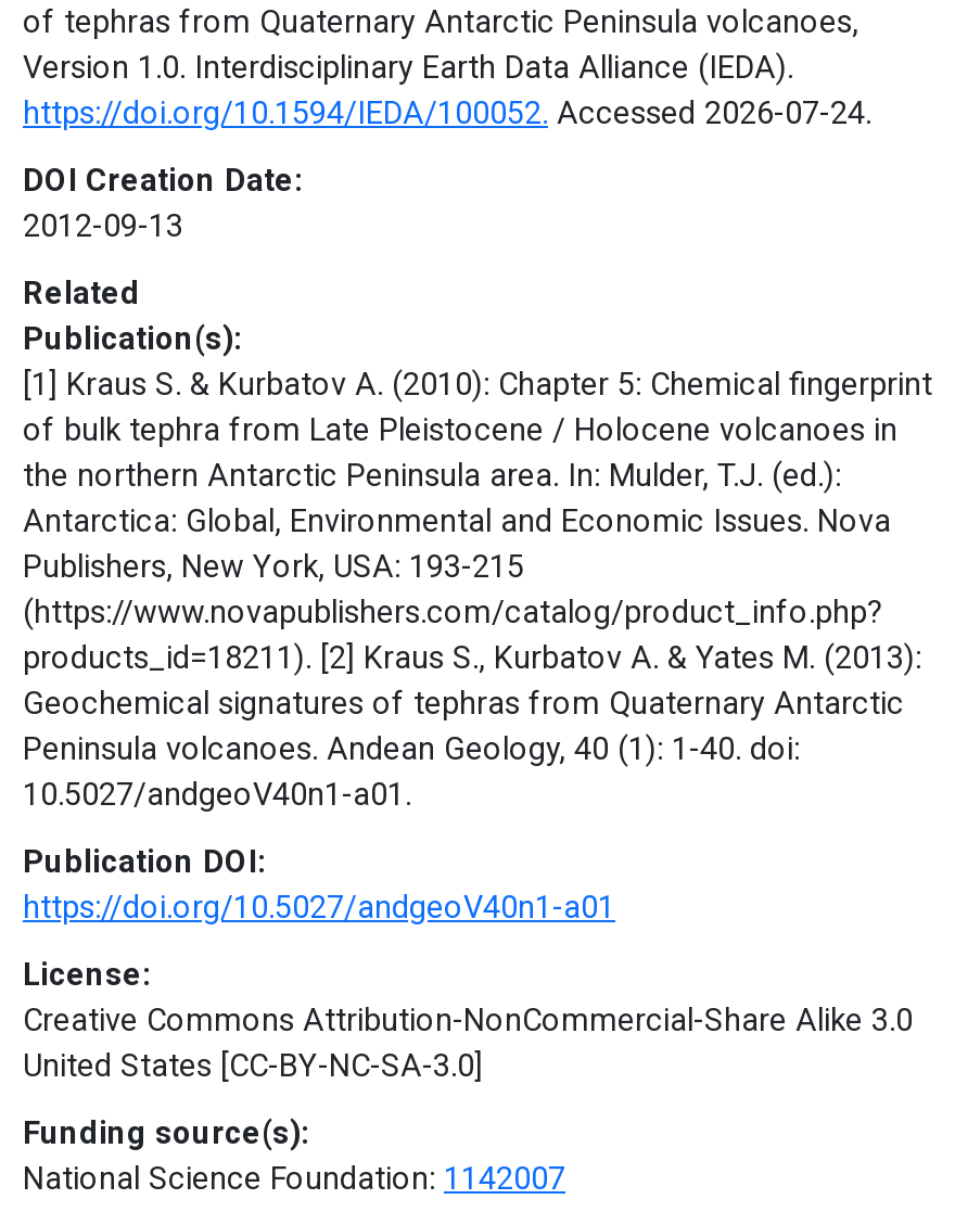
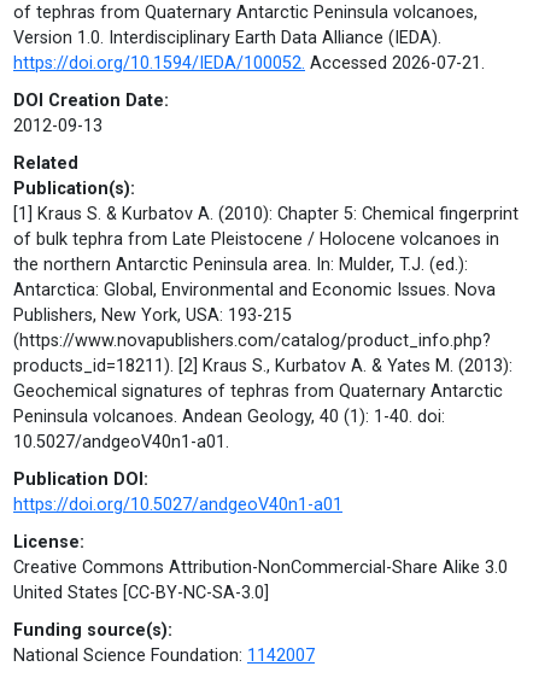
- https://doi.org/10.1594/IEDA/100052. Accessed 2026-07-24.
+ https://doi.org/10.1594/IEDA/100052. Accessed 2026-07-21.
